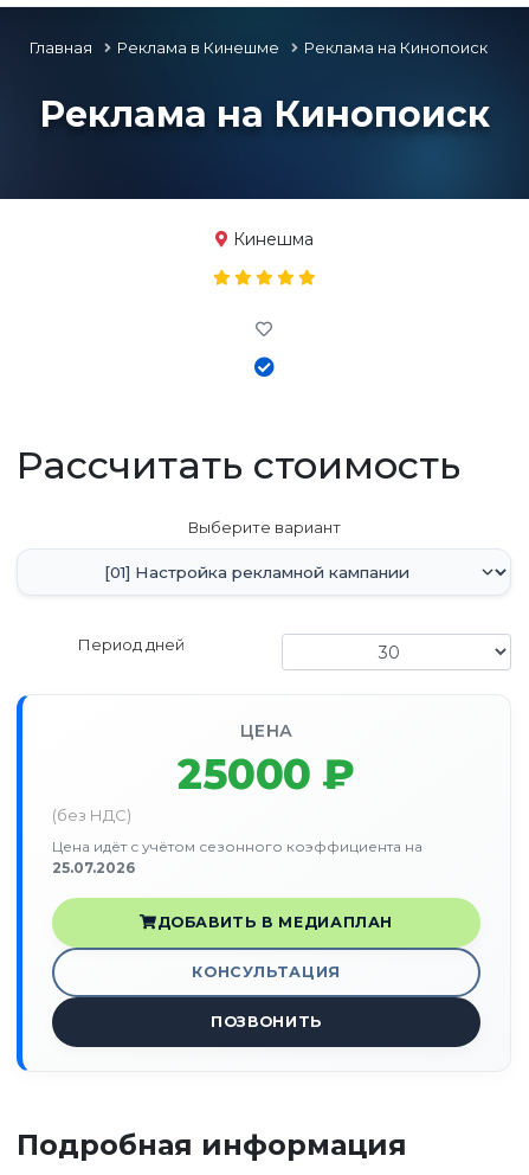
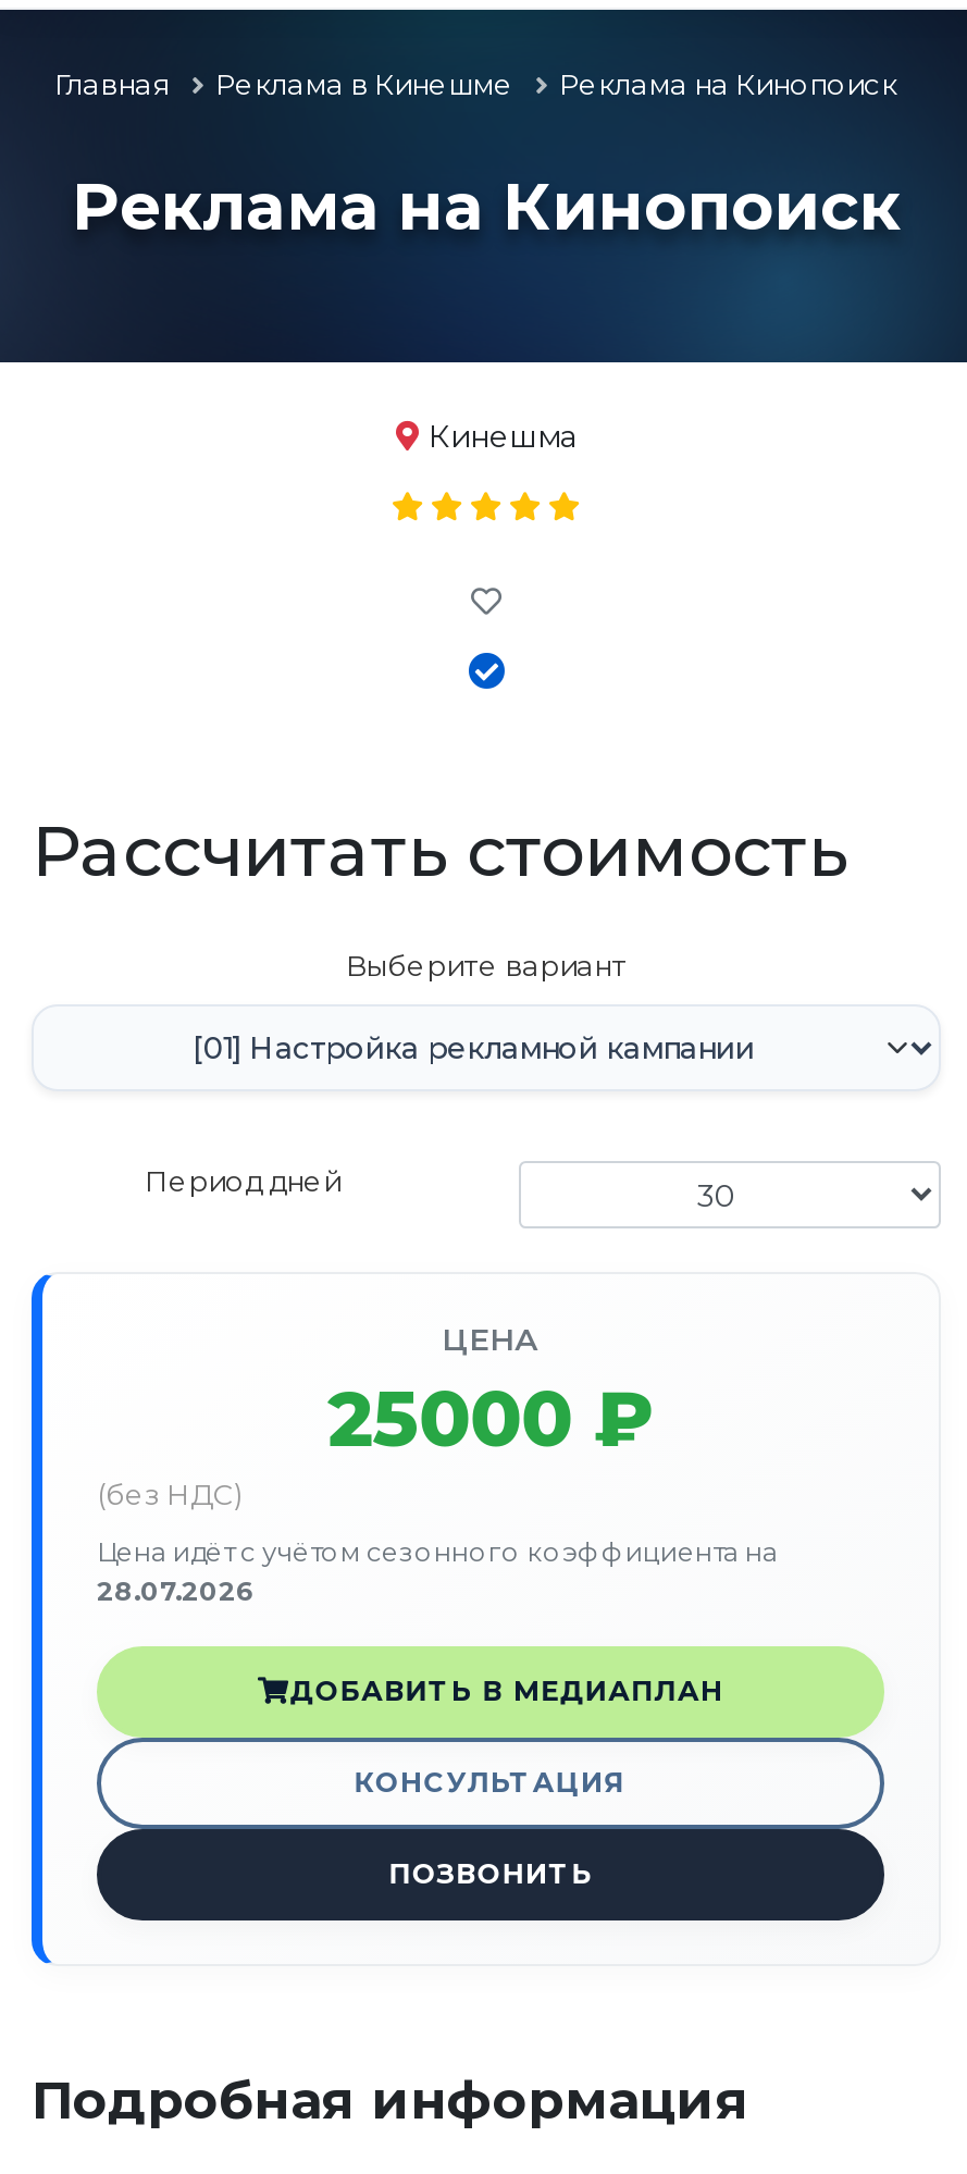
- 25.07.2026
+ 28.07.2026
